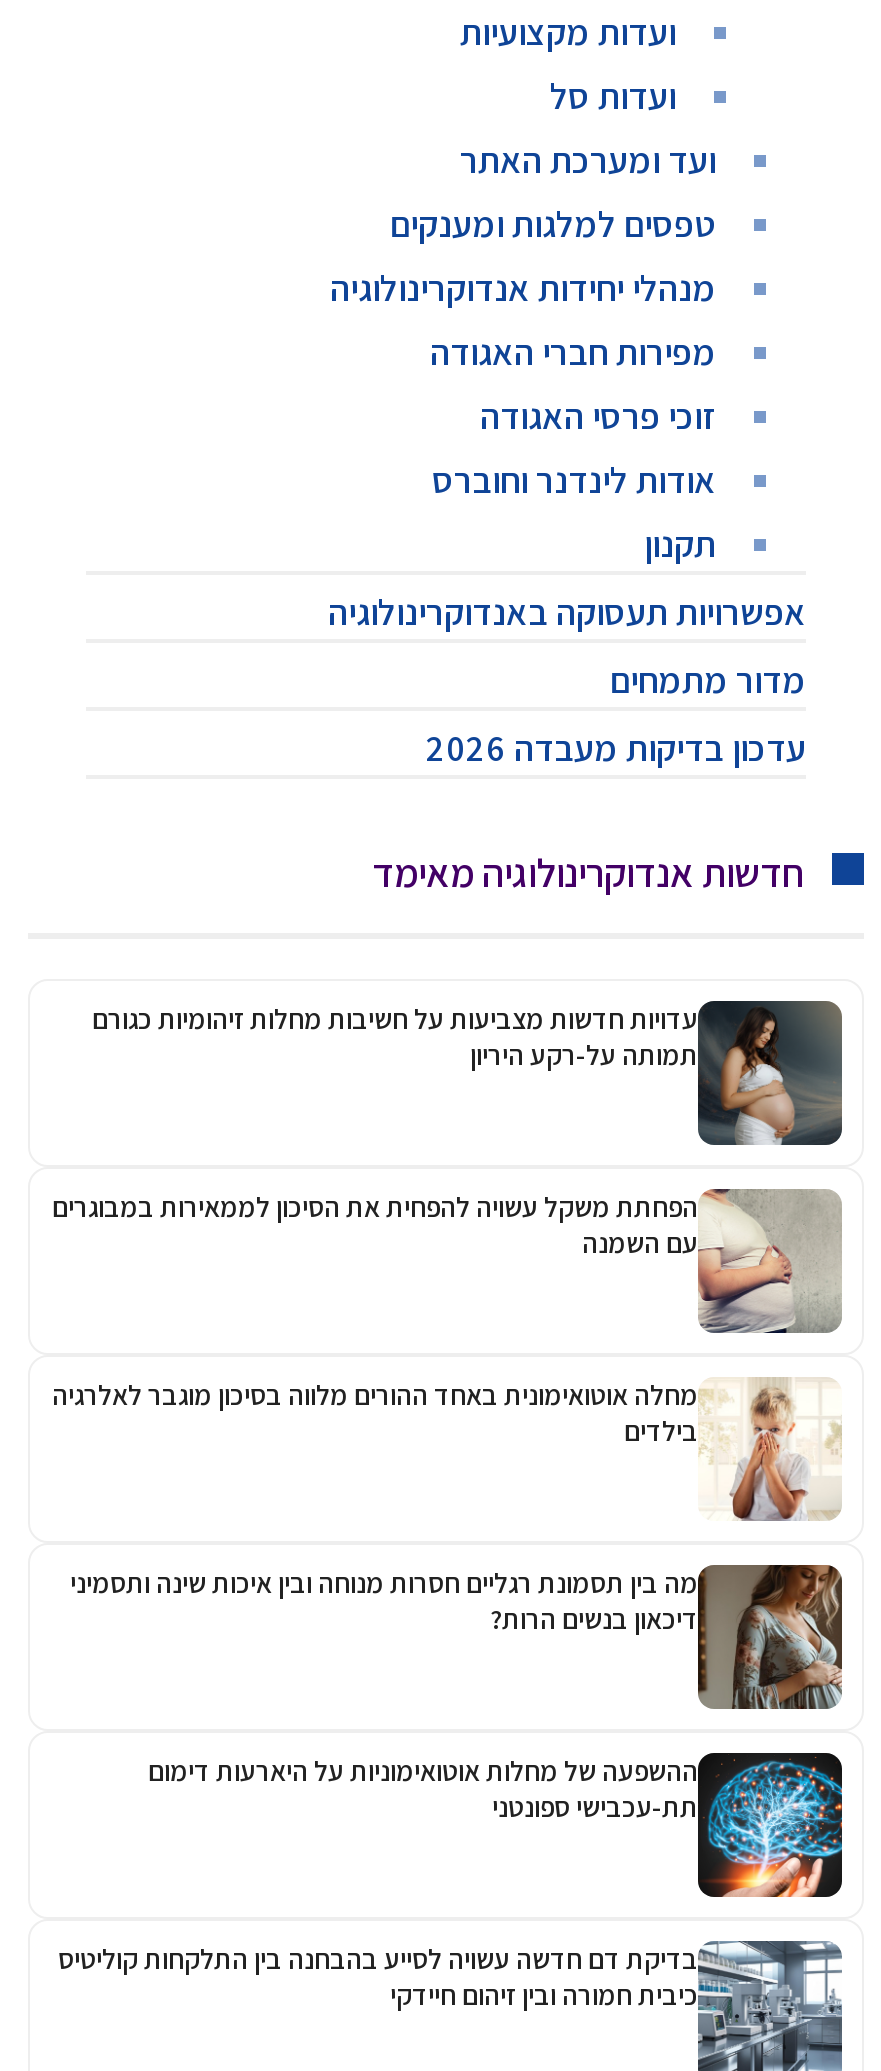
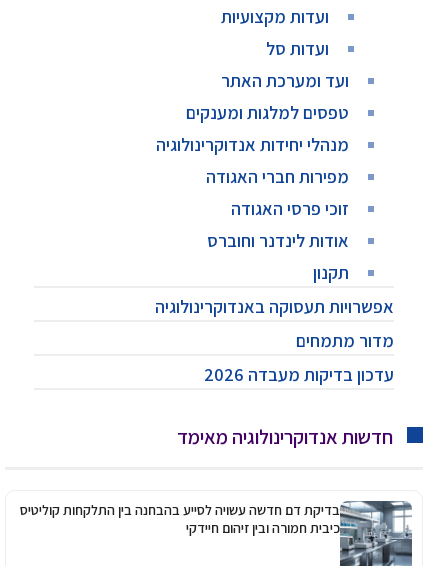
- [image]
- עדויות חדשות מצביעות על חשיבות מחלות זיהומיות כגורם
- תמותה על-רקע היריון

- [image]
- הפחתת משקל עשויה להפחית את הסיכון לממאירות במבוגרים
- עם השמנה

- [image]
- מחלה אוטואימונית באחד ההורים מלווה בסיכון מוגבר לאלרגיה
- בילדים

- [image]
- מה בין תסמונת רגליים חסרות מנוחה ובין איכות שינה ותסמיני
- דיכאון בנשים הרות?

- [image]
- ההשפעה של מחלות אוטואימוניות על היארעות דימום
- תת-עכבישי ספונטני
